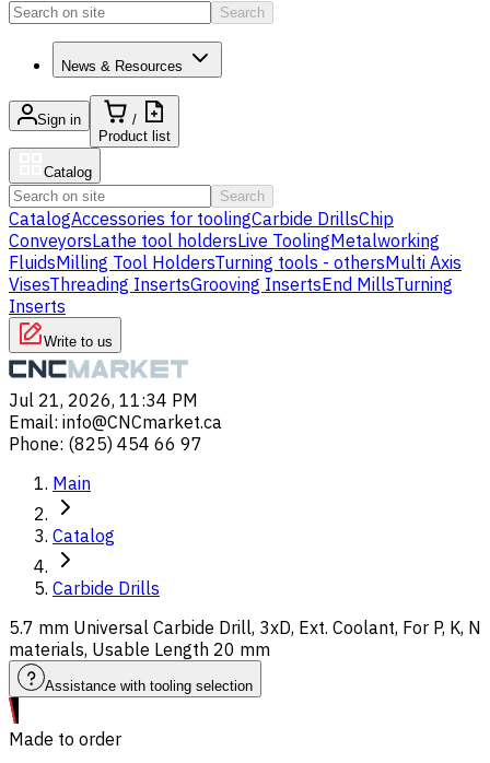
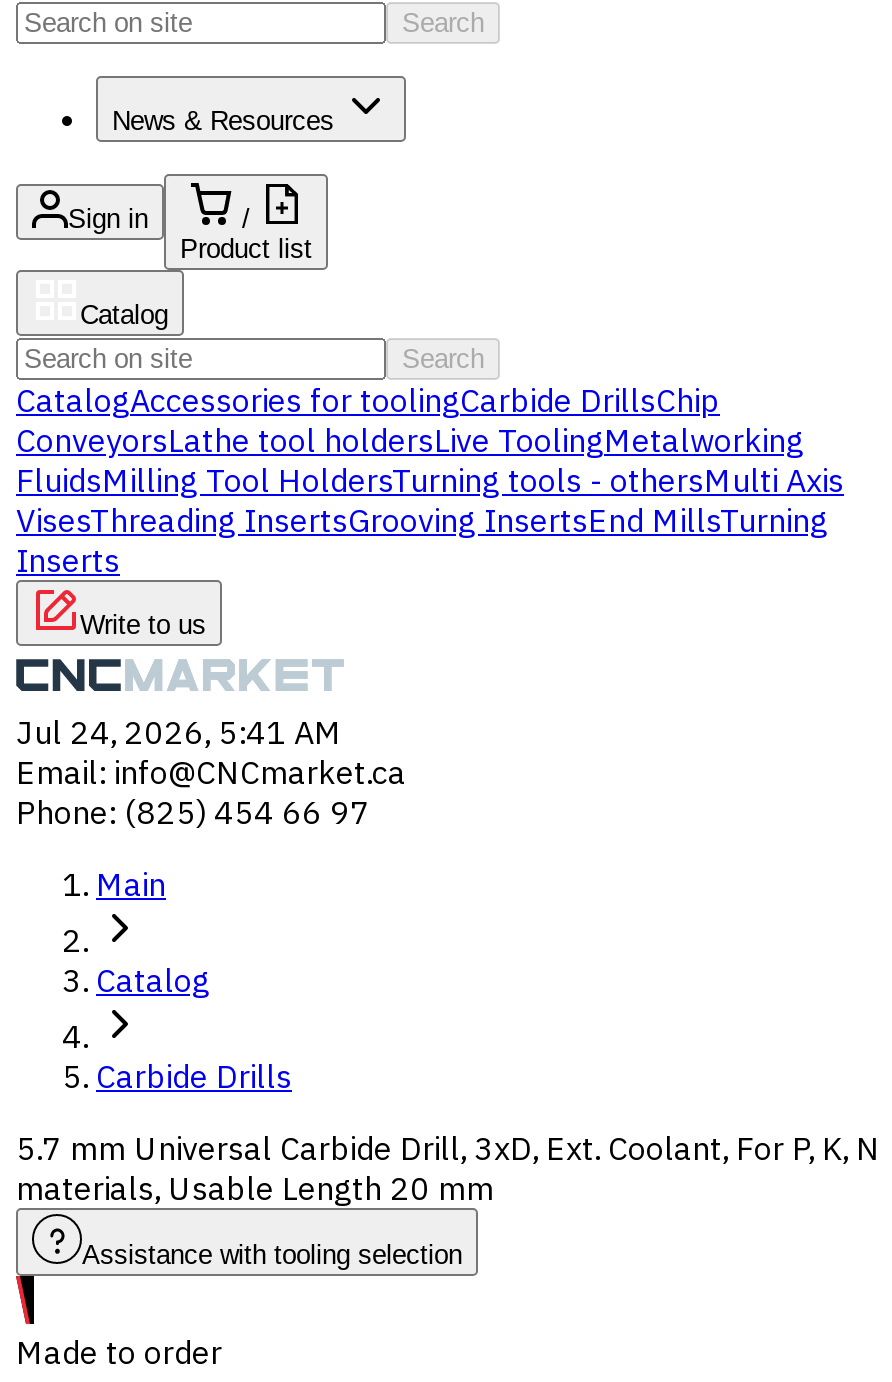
- Jul 21, 2026, 11:34 PM
+ Jul 24, 2026, 5:41 AM
